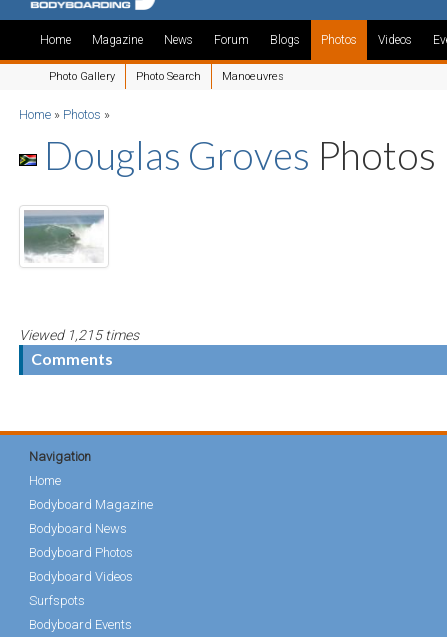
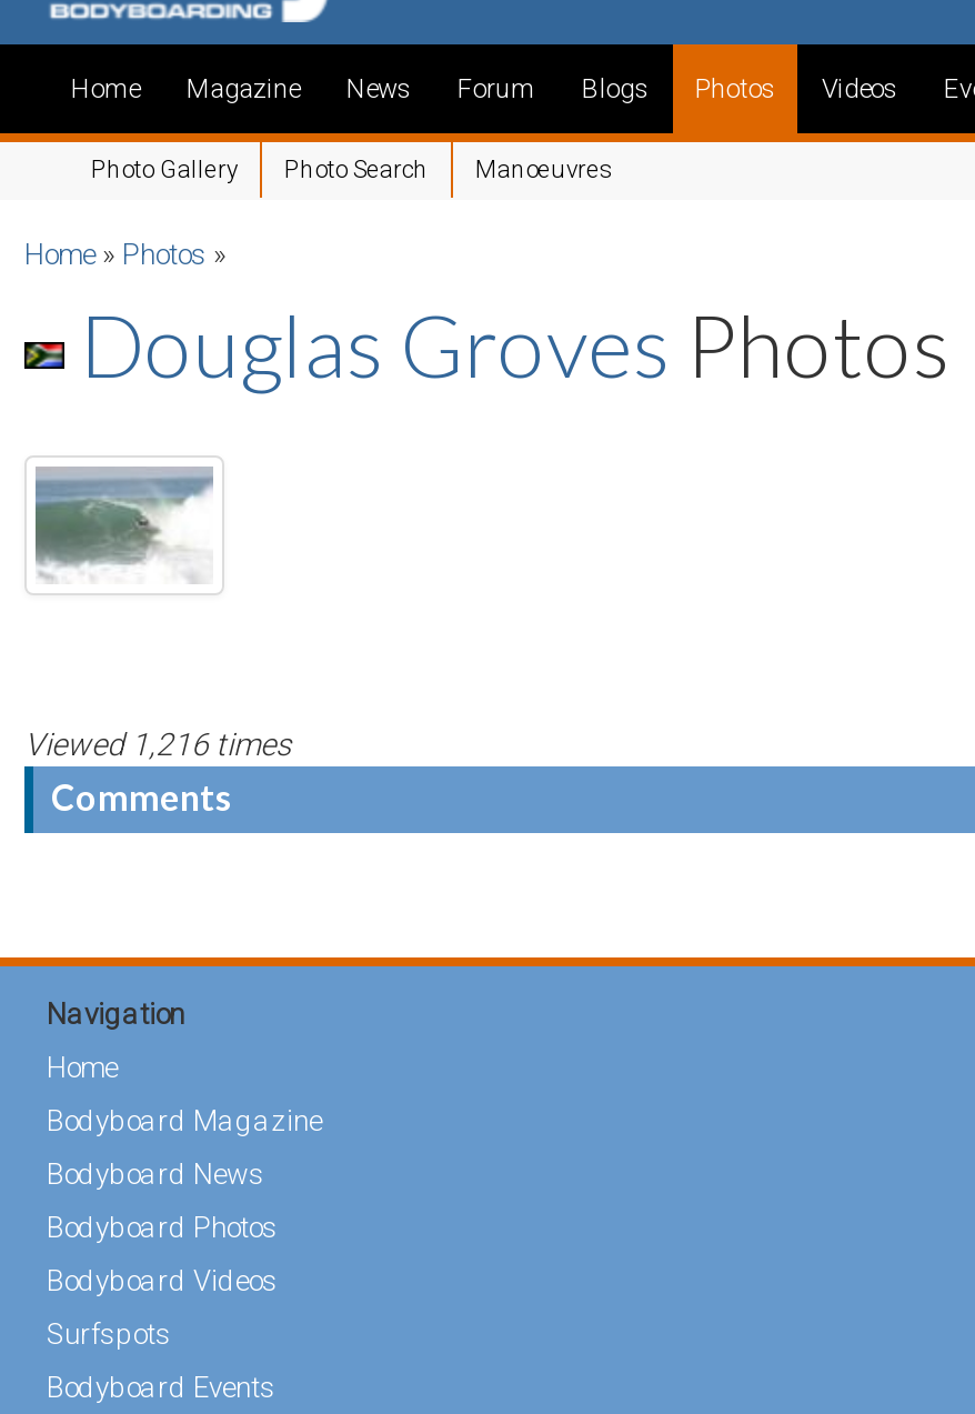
- Viewed 1,215 times
+ Viewed 1,216 times
